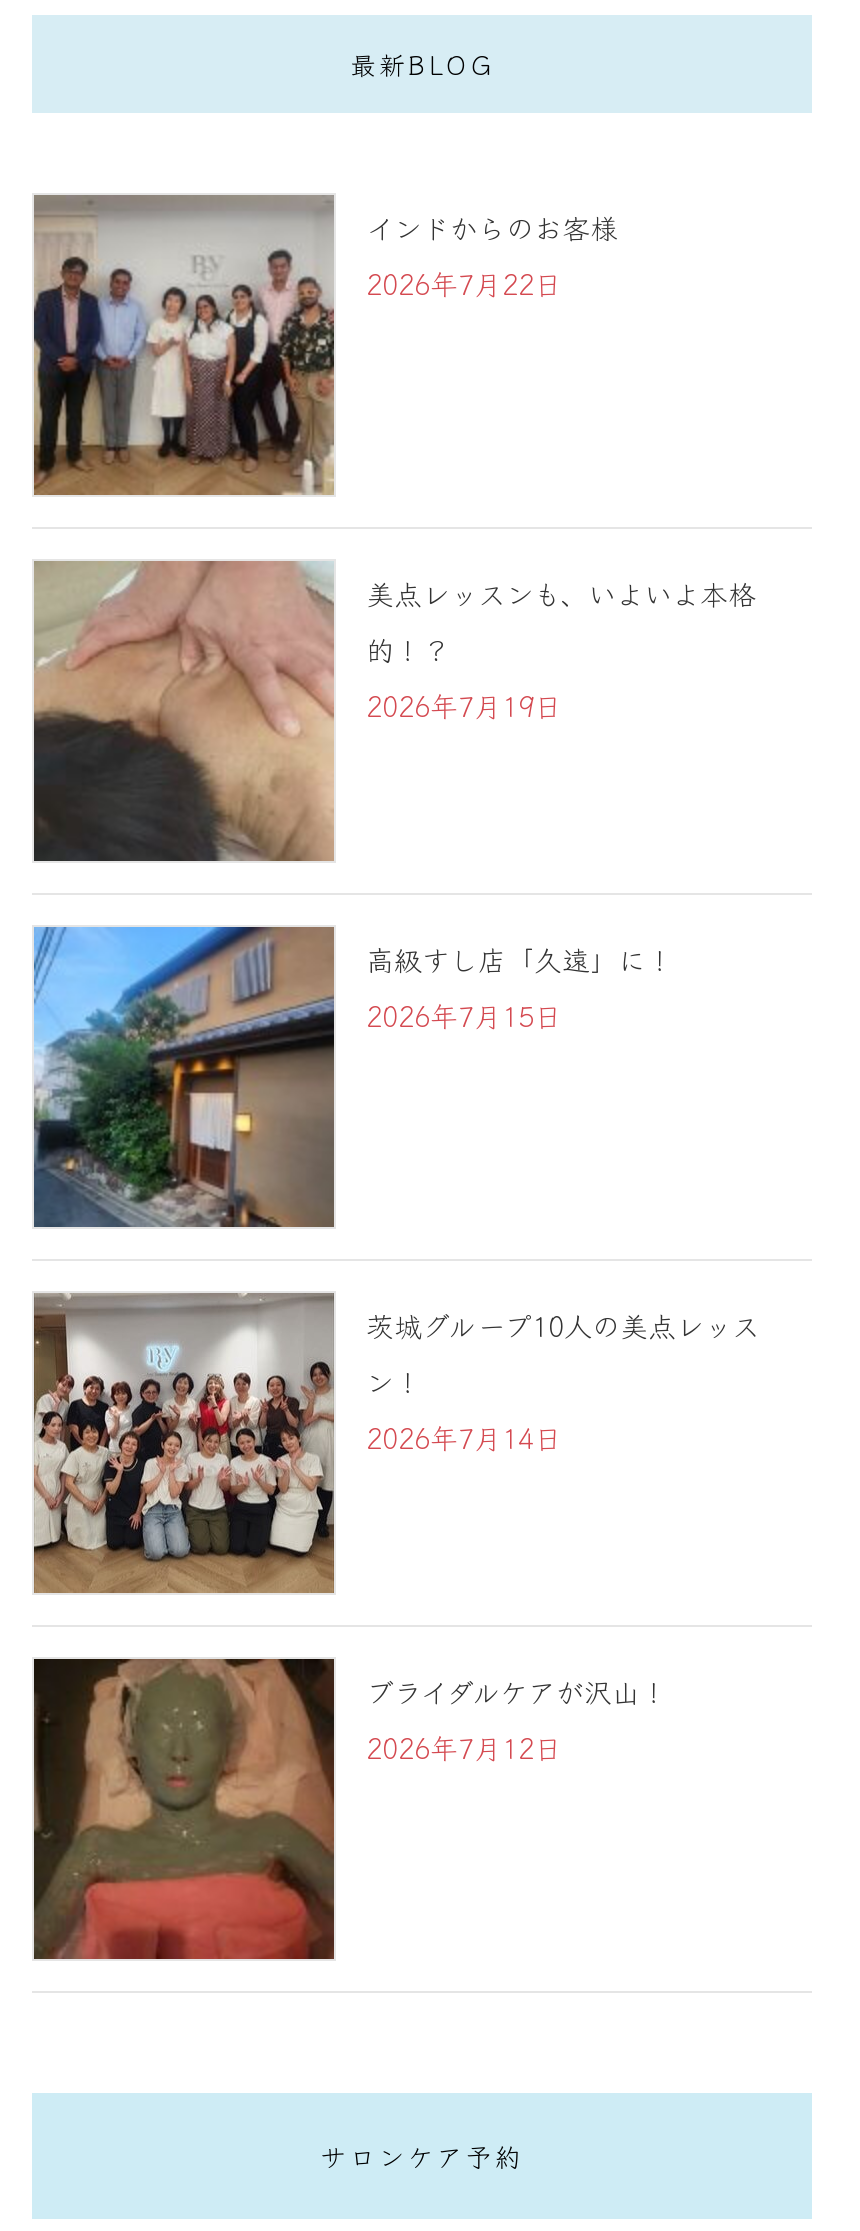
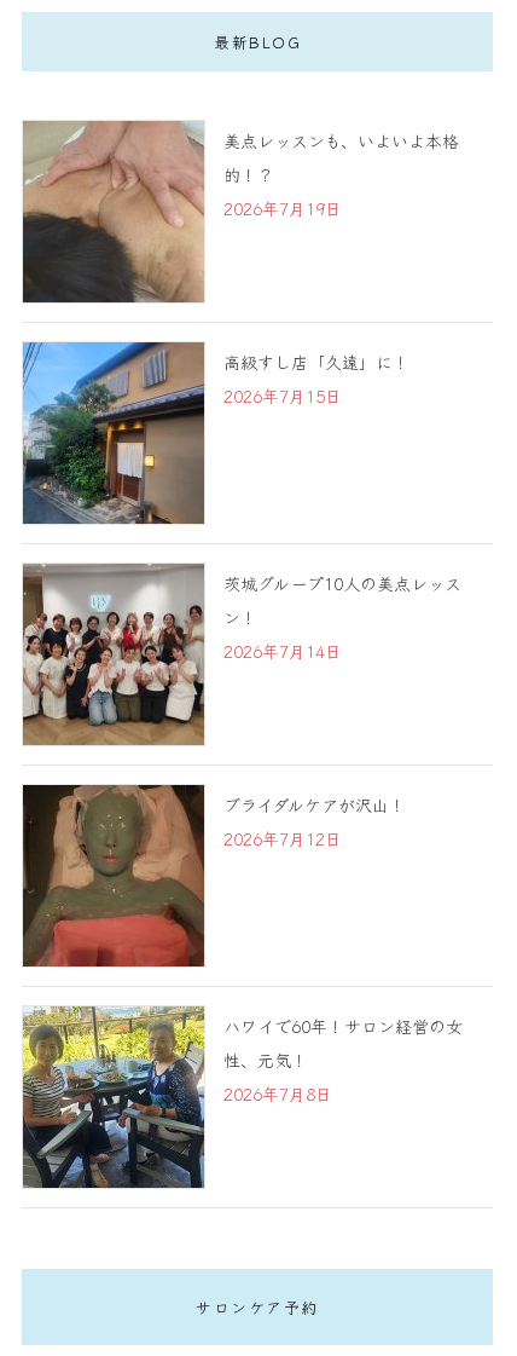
- [image]
- インドからのお客様
- 2026年7月22日

moved up: [image] | 美点レッスンも、いよいよ本格 | 的！？ | ... | ブライダルケアが沢山！ | 2026年7月12日

moved up: [image]

+ [image]
+ ハワイで60年！サロン経営の女
+ 性、元気！
+ 2026年7月8日
